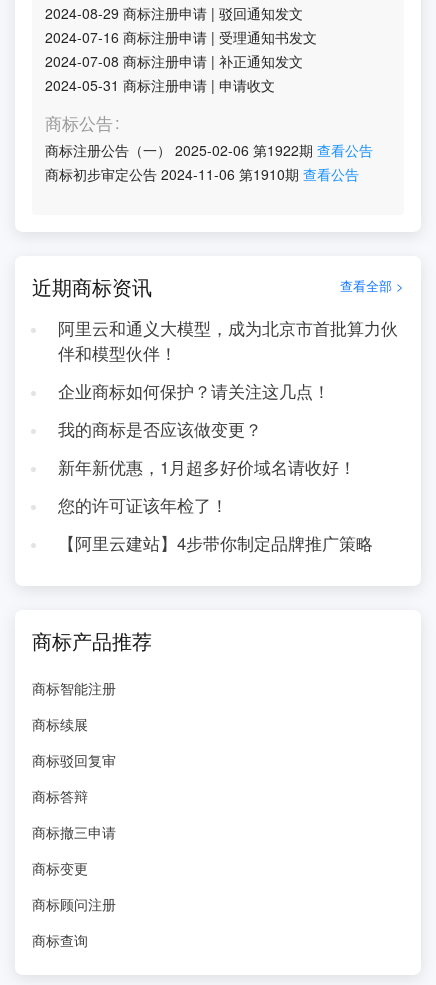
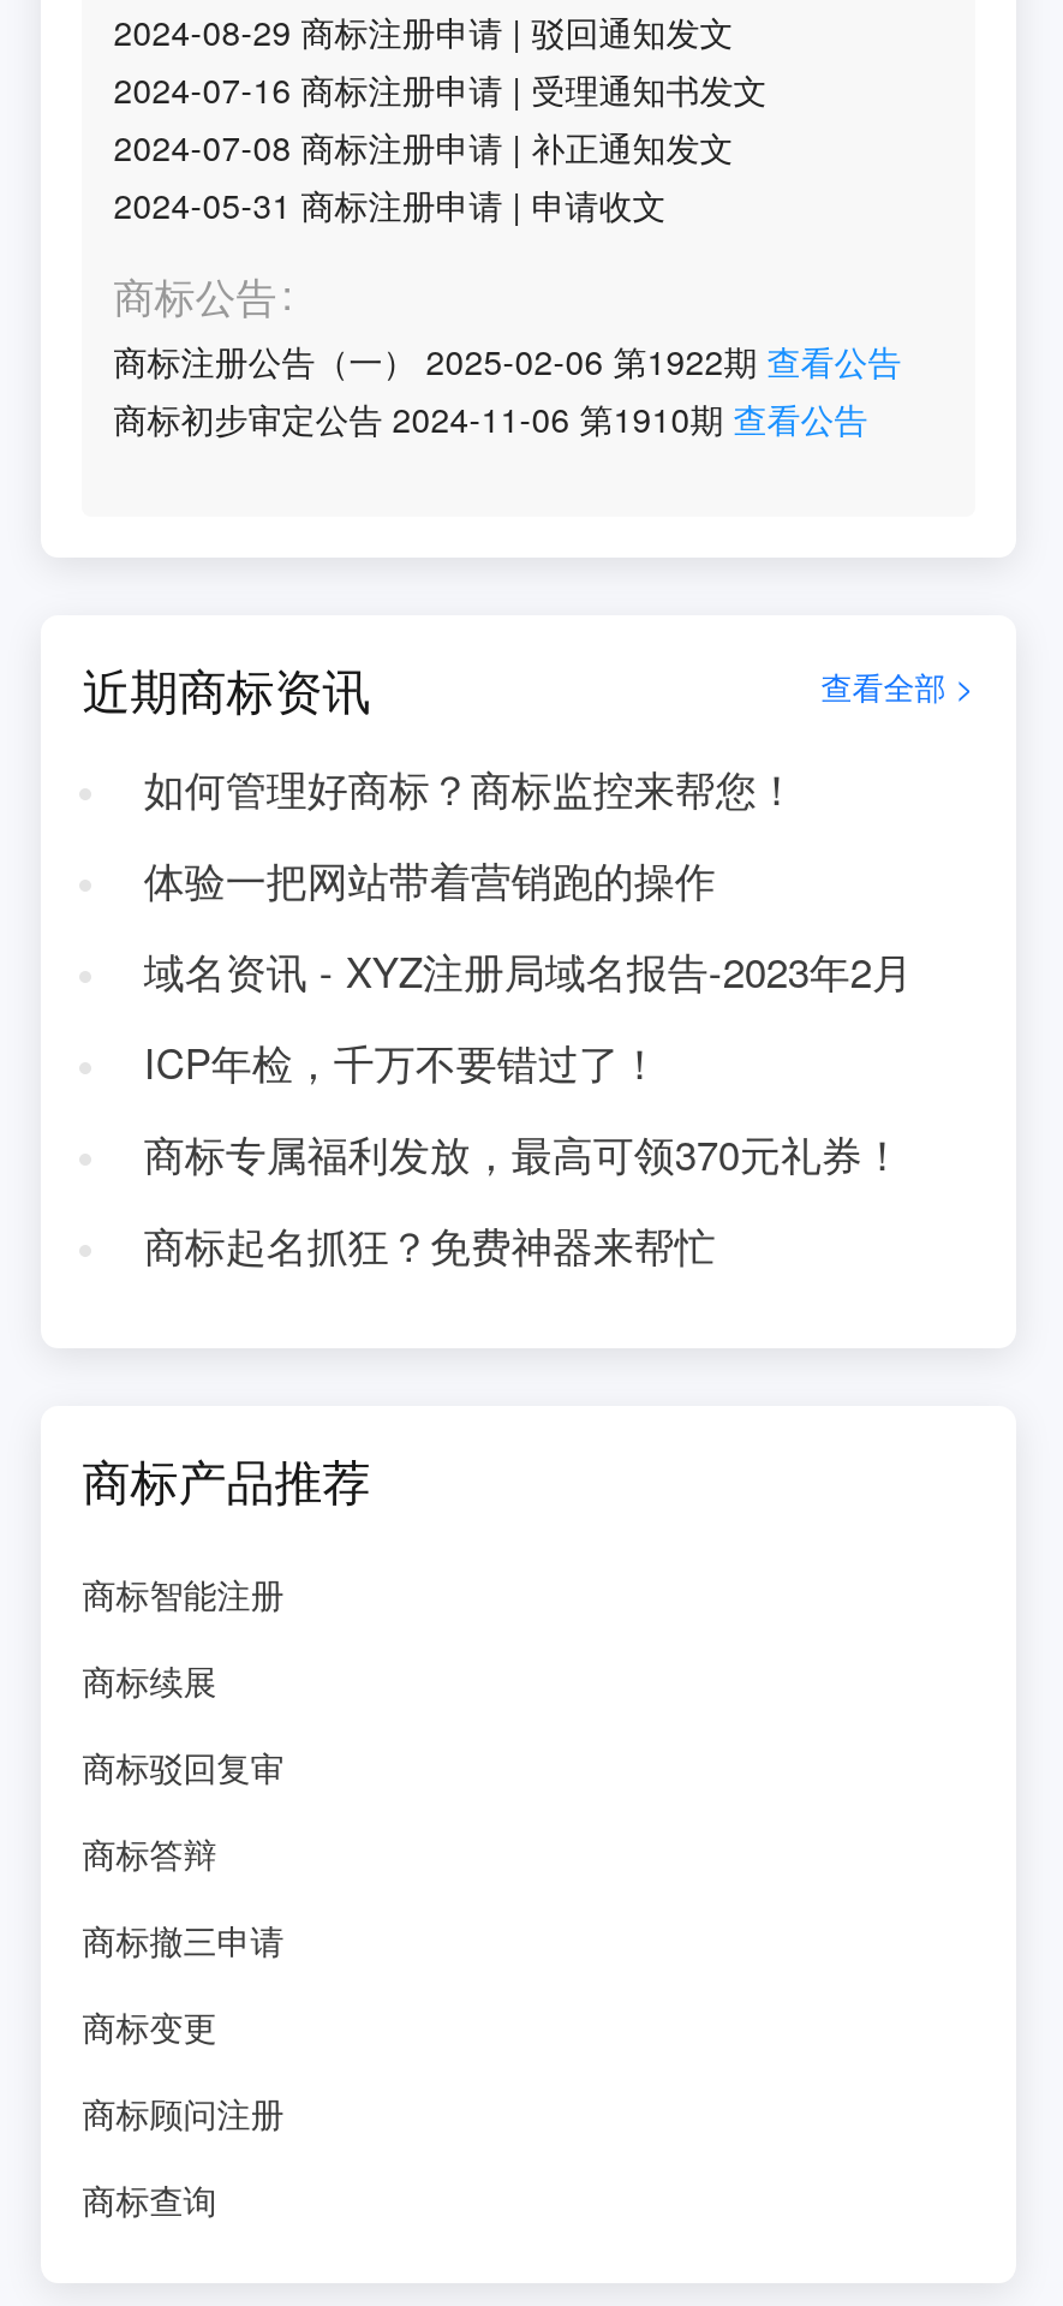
- 阿里云和通义大模型，成为北京市首批算力伙
- 伴和模型伙伴！
+ 如何管理好商标？商标监控来帮您！

- 企业商标如何保护？请关注这几点！
+ 体验一把网站带着营销跑的操作

- 我的商标是否应该做变更？
+ 域名资讯 - XYZ注册局域名报告-2023年2月

- 新年新优惠，1月超多好价域名请收好！
+ ICP年检，千万不要错过了！

- 您的许可证该年检了！
+ 商标专属福利发放，最高可领370元礼券！

- 【阿里云建站】4步带你制定品牌推广策略
+ 商标起名抓狂？免费神器来帮忙
